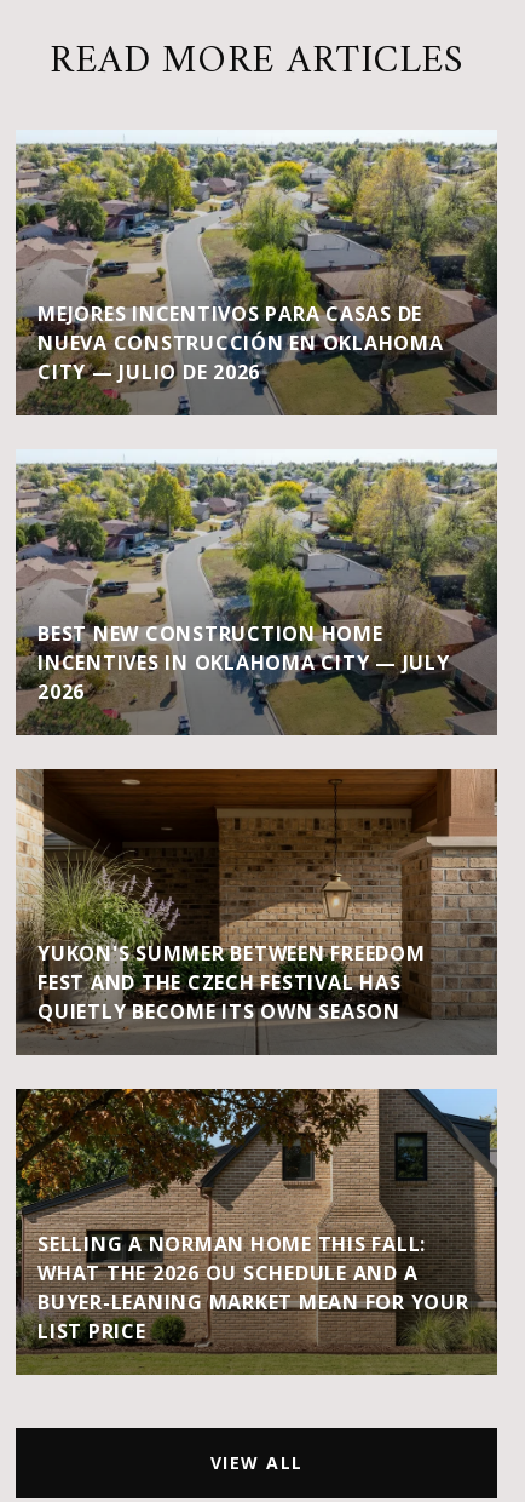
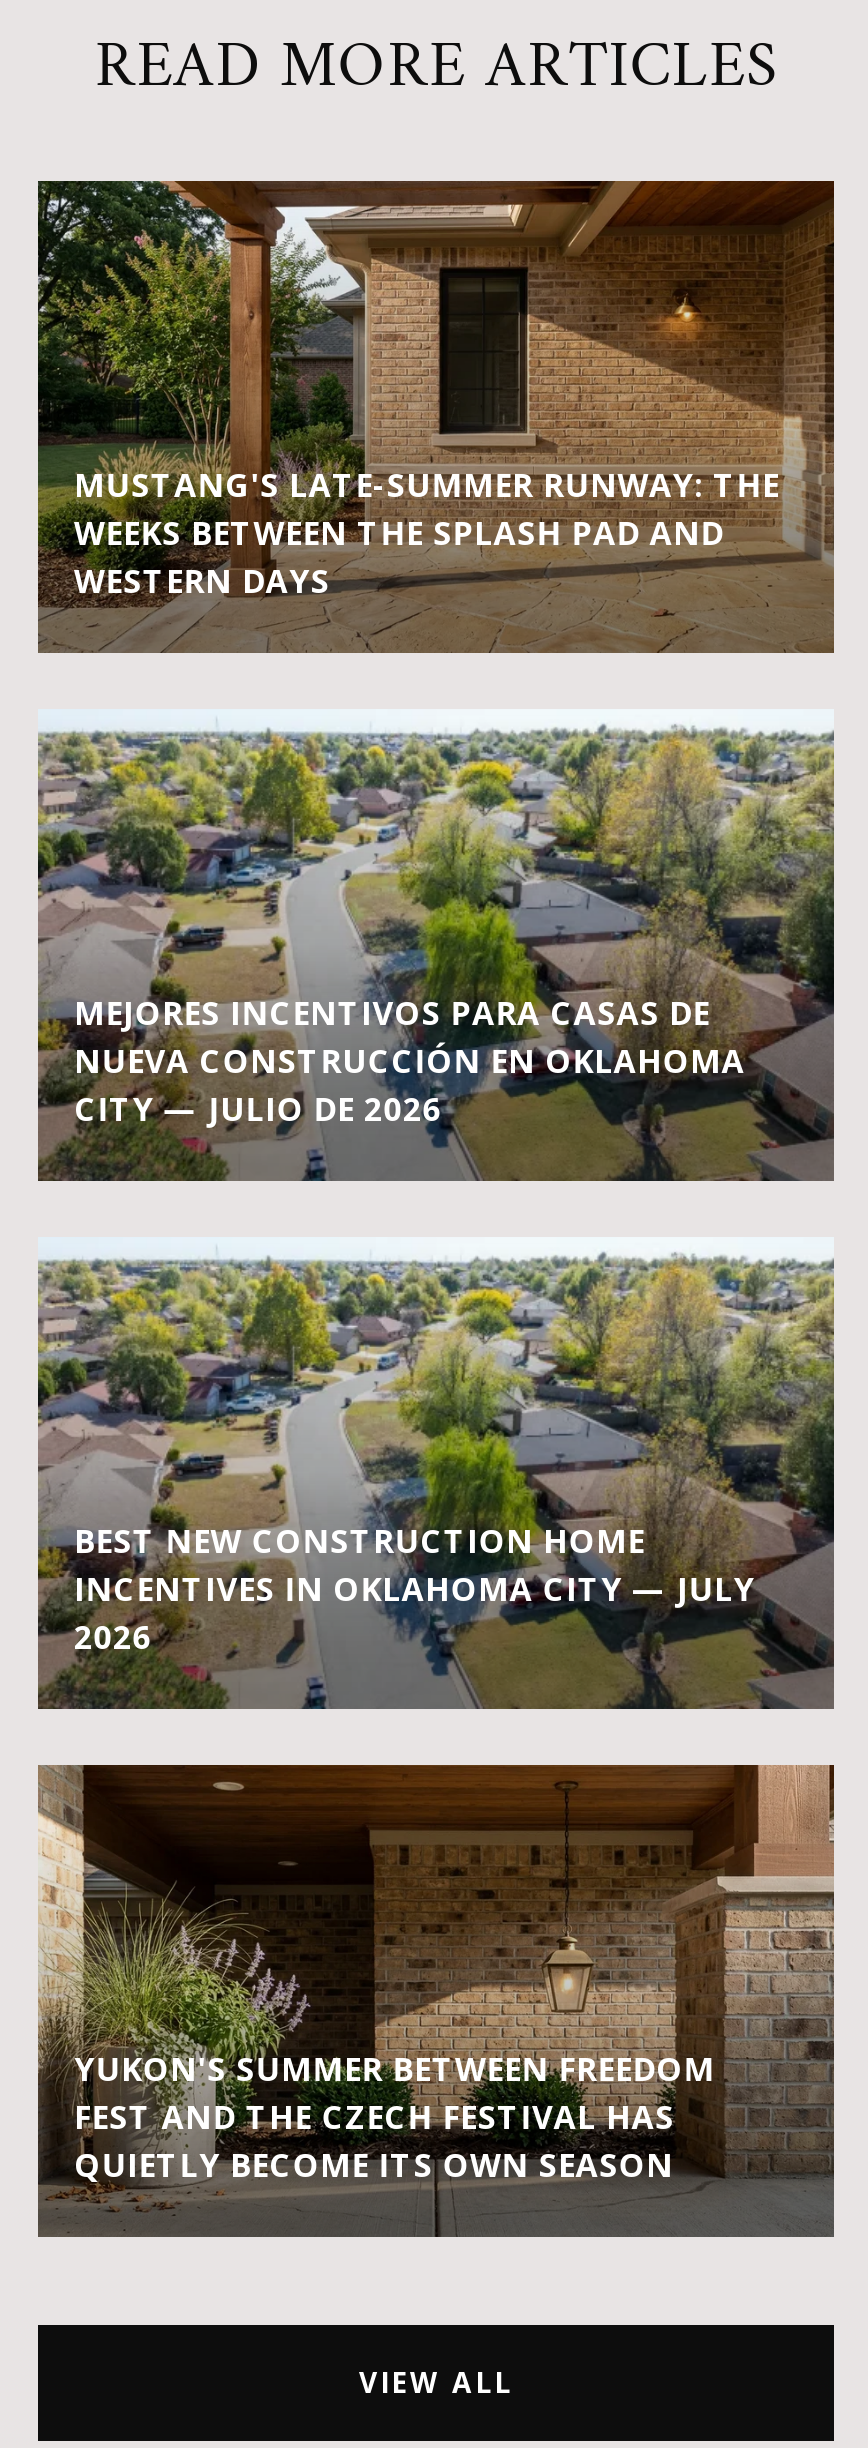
+ [image]
+ MUSTANG'S LATE-SUMMER RUNWAY: THE
+ WEEKS BETWEEN THE SPLASH PAD AND
+ WESTERN DAYS

moved down: [image] | MEJORES INCENTIVOS PARA CASAS DE | NUEVA CONSTRUCCIÓN EN OKLAHOMA | ... | FEST AND THE CZECH FESTIVAL HAS | QUIETLY BECOME ITS OWN SEASON

moved down: [image]

- [image]
- SELLING A NORMAN HOME THIS FALL:
- WHAT THE 2026 OU SCHEDULE AND A
- BUYER-LEANING MARKET MEAN FOR YOUR
- LIST PRICE
